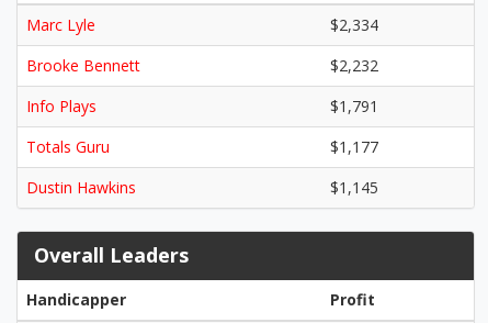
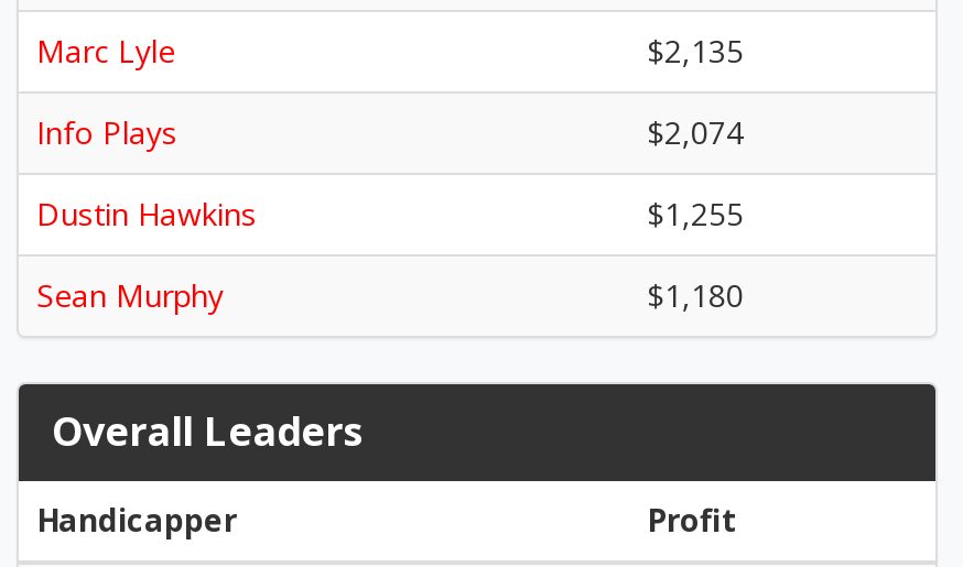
- $2,334
- Brooke Bennett
- $2,232
+ $2,135

- $1,791
- Totals Guru
- $1,177
+ $2,074

moved up: Dustin Hawkins

- $1,145
+ $1,255
+ Sean Murphy
+ $1,180
